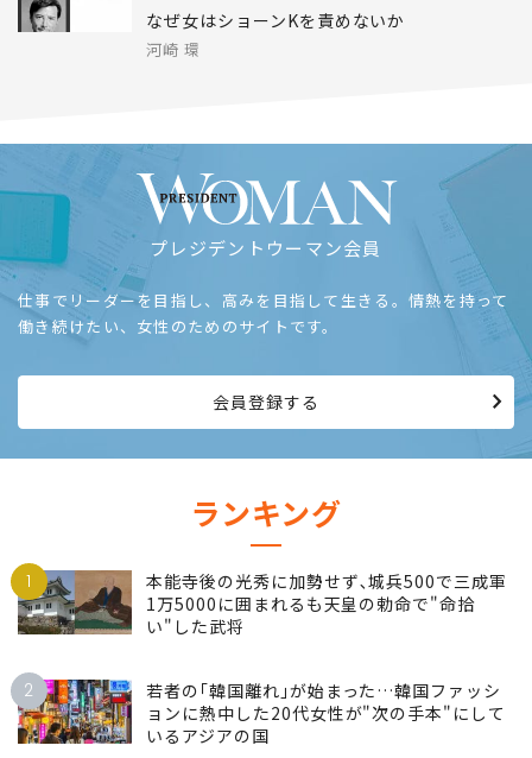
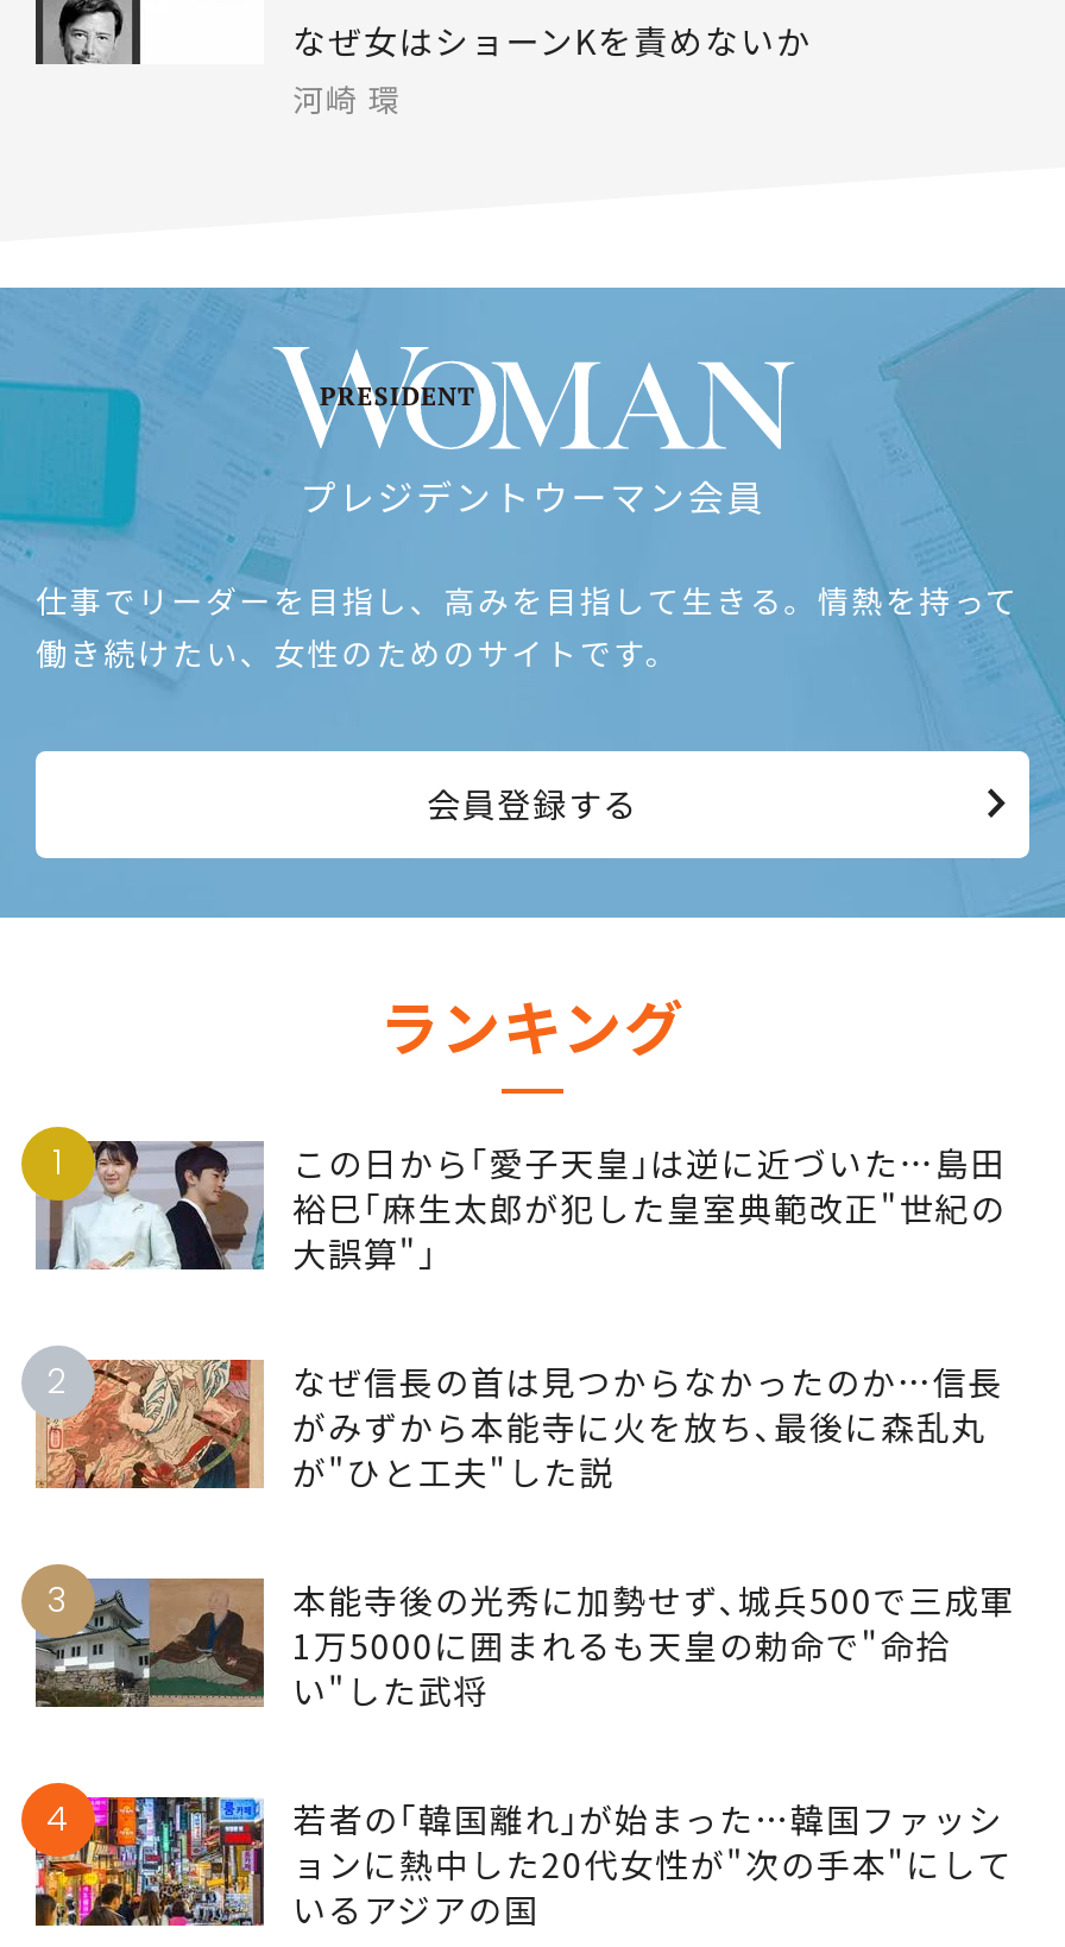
+ [image]
+ この日から｢愛子天皇｣は逆に近づいた…島田
+ 裕巳｢麻生太郎が犯した皇室典範改正"世紀の
+ 大誤算"｣
+ 2
+ なぜ信長の首は見つからなかったのか…信長
+ がみずから本能寺に火を放ち､最後に森乱丸
+ が"ひと工夫"した説
+ 3

- 2
+ 4
